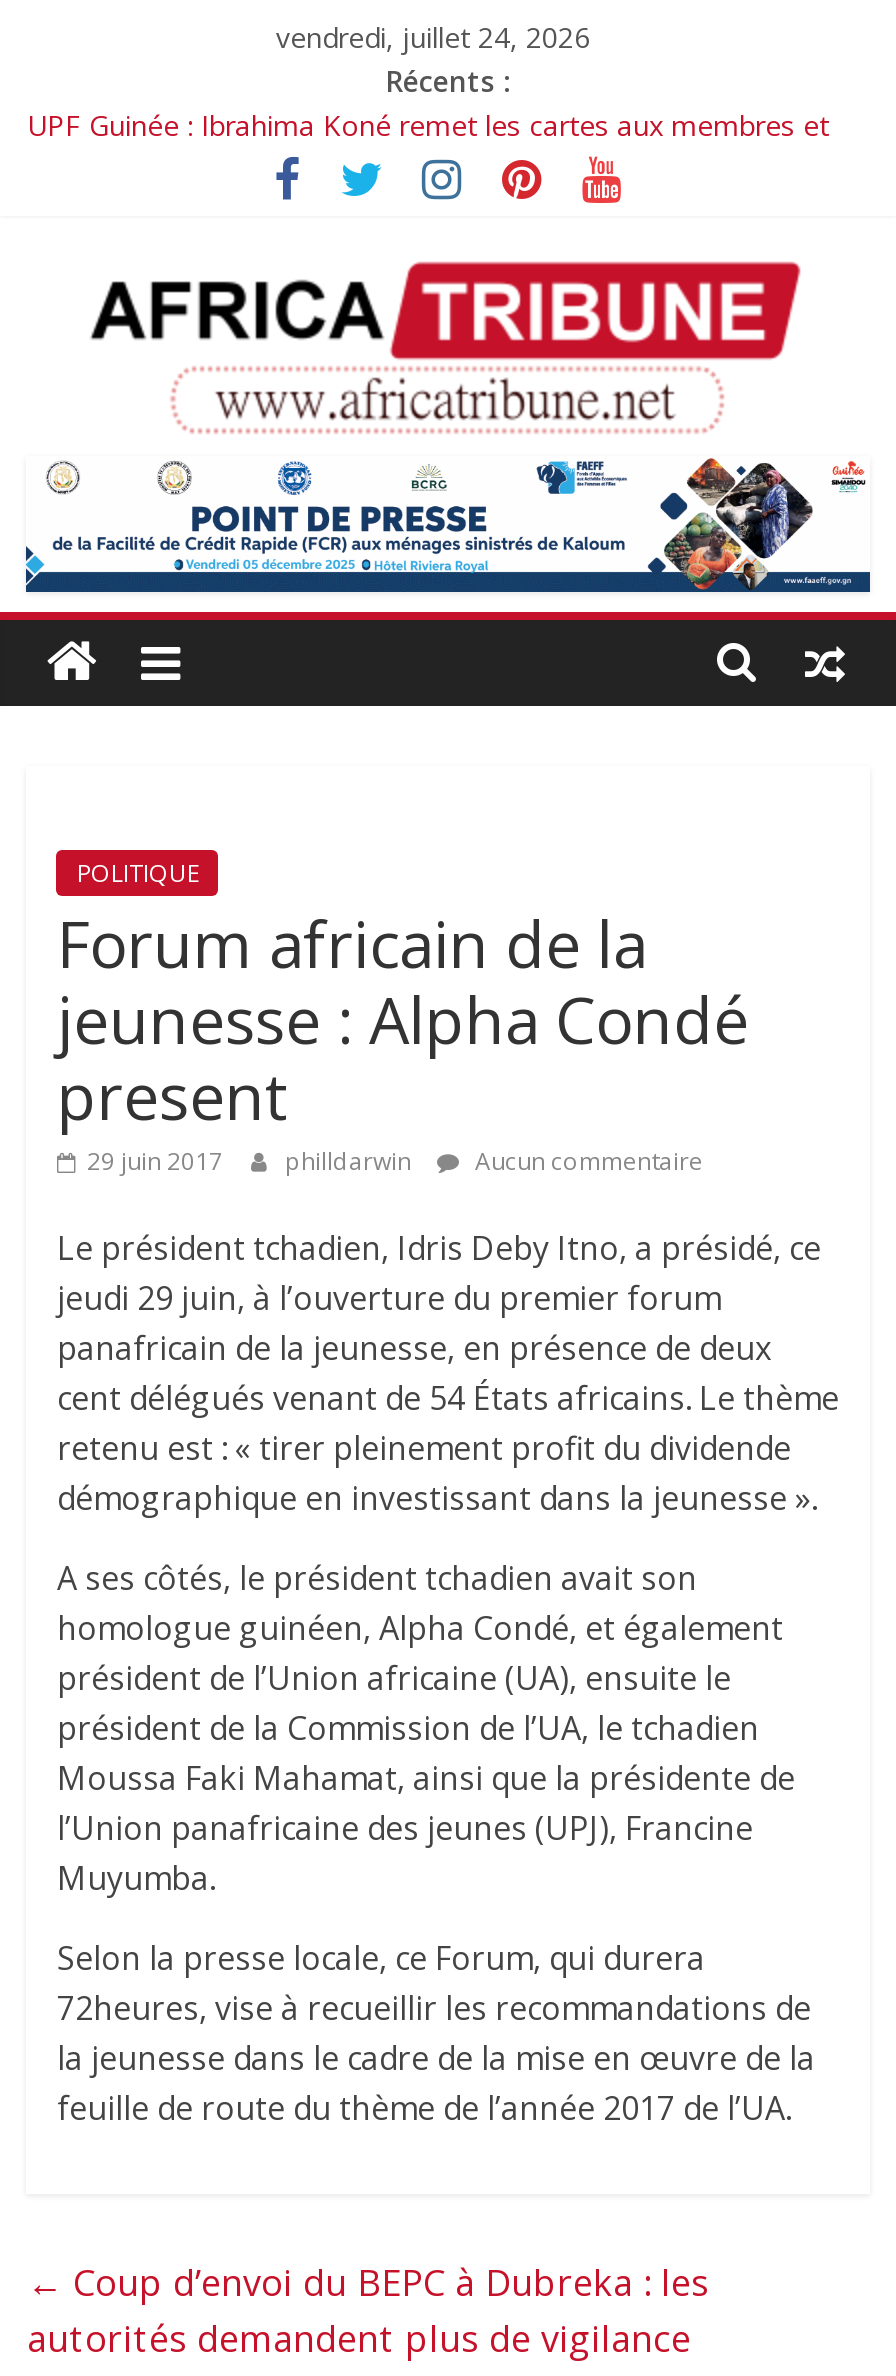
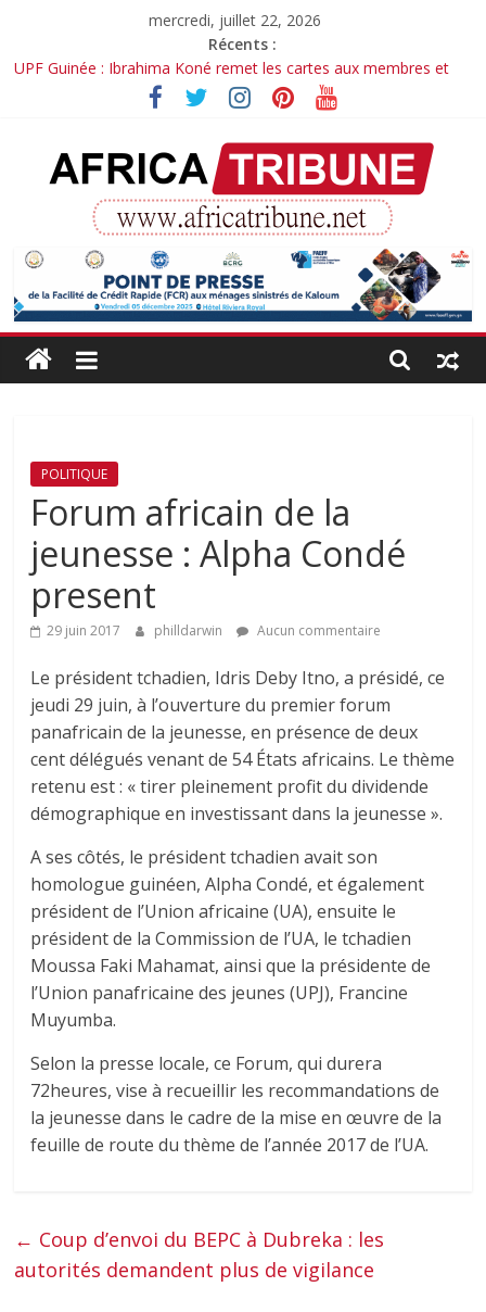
- vendredi, juillet 24, 2026
+ mercredi, juillet 22, 2026
